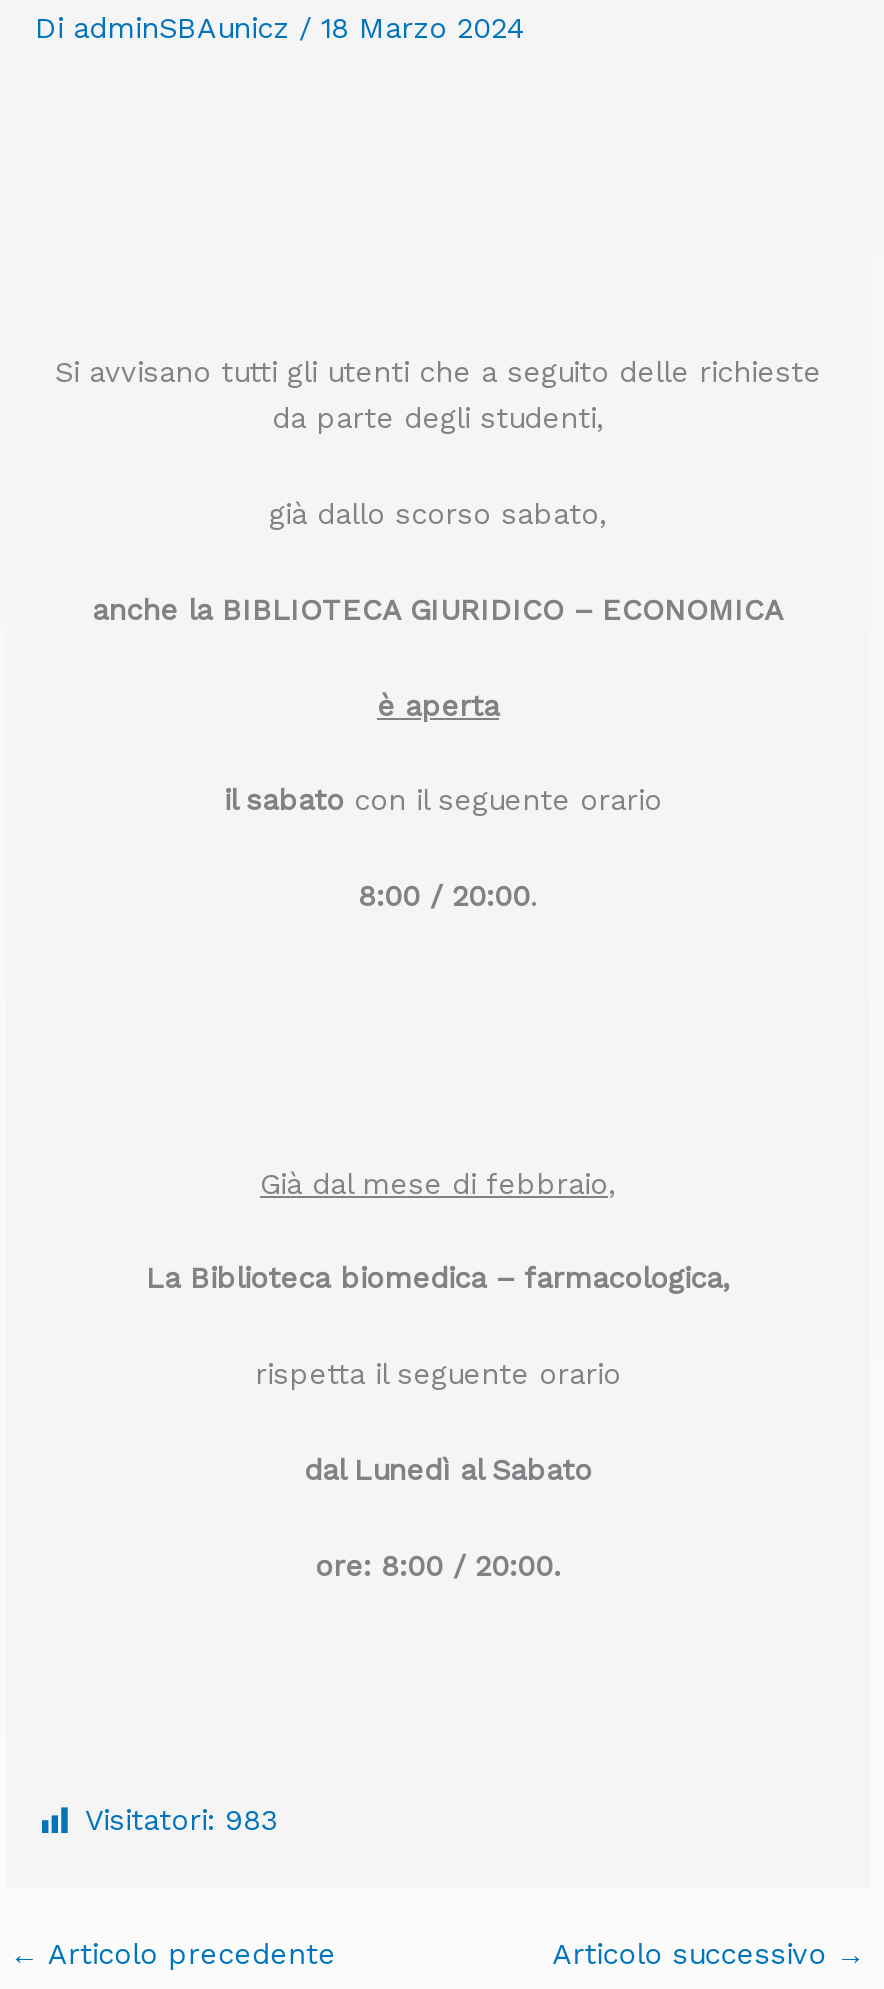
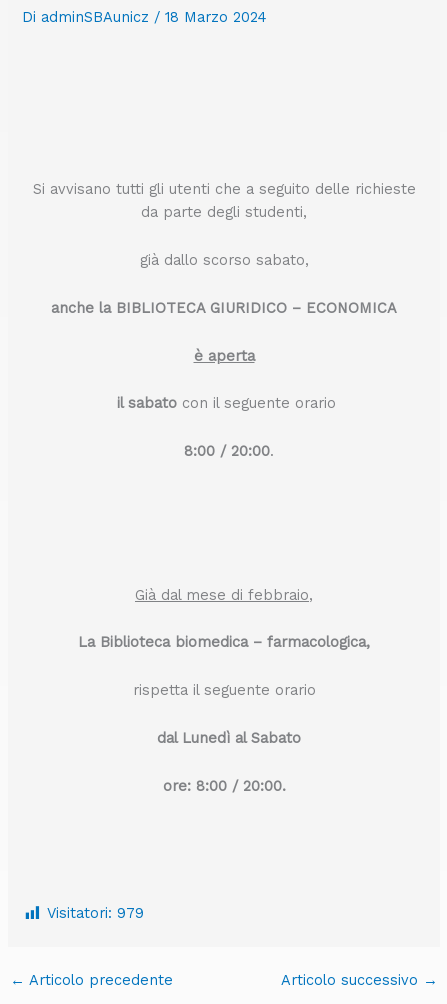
- Visitatori: 983
+ Visitatori: 979
